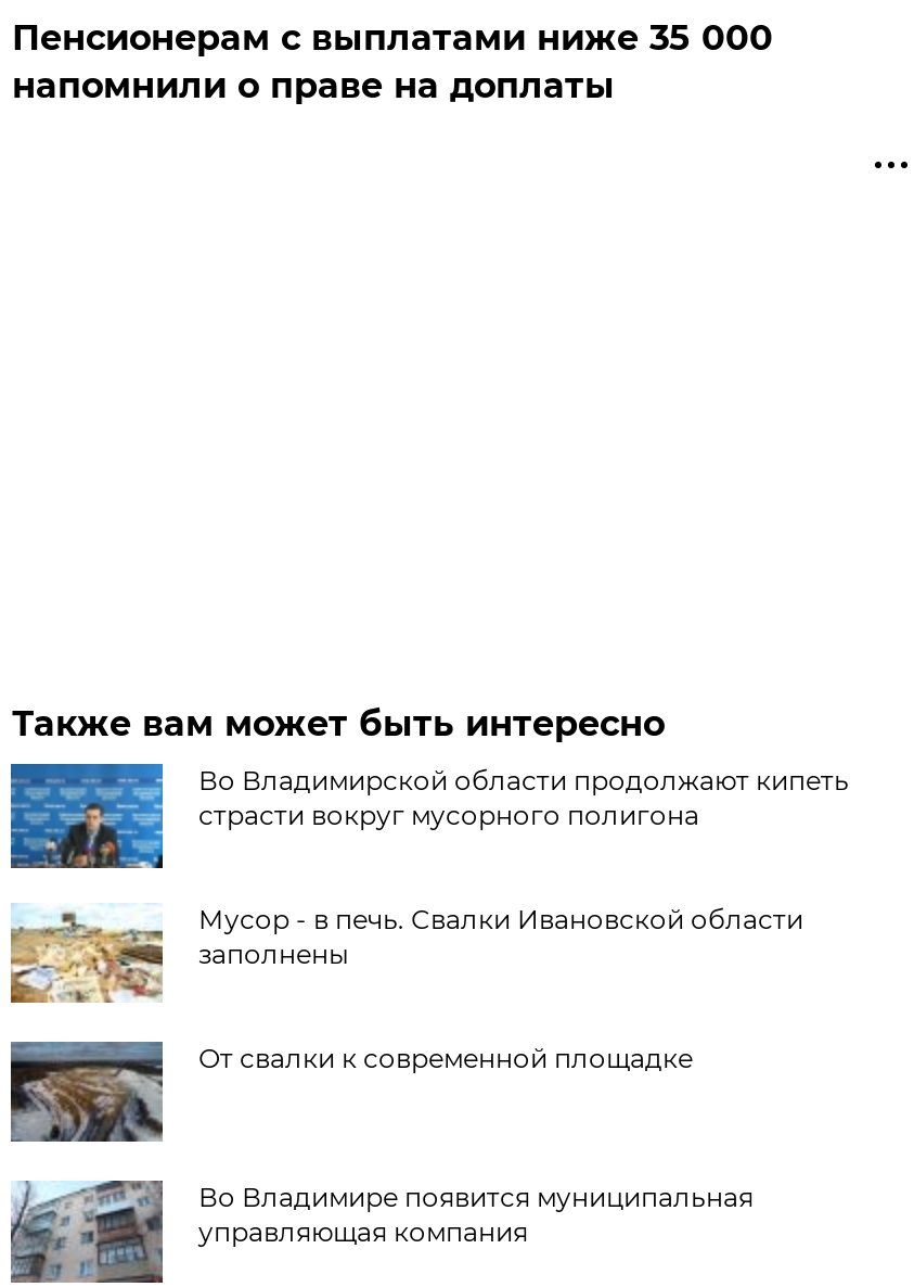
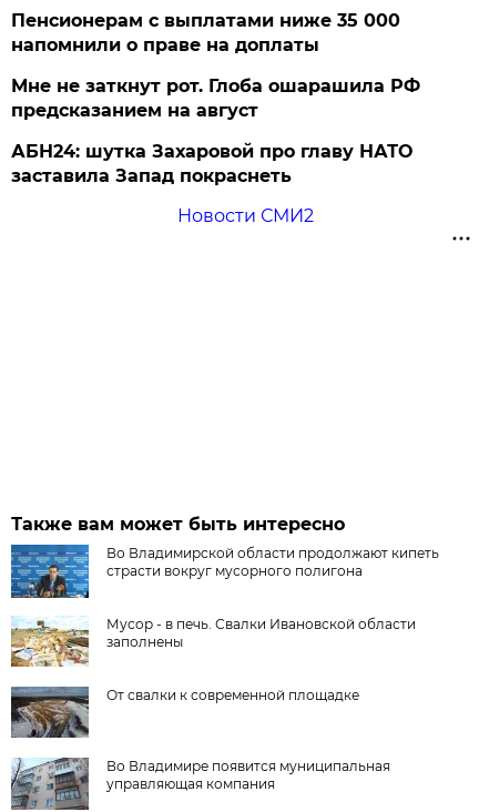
+ Мне не заткнут рот. Глоба ошарашила РФ
+ предсказанием на август
+ АБН24: шутка Захаровой про главу НАТО
+ заставила Запад покраснеть
+ Новости СМИ2
